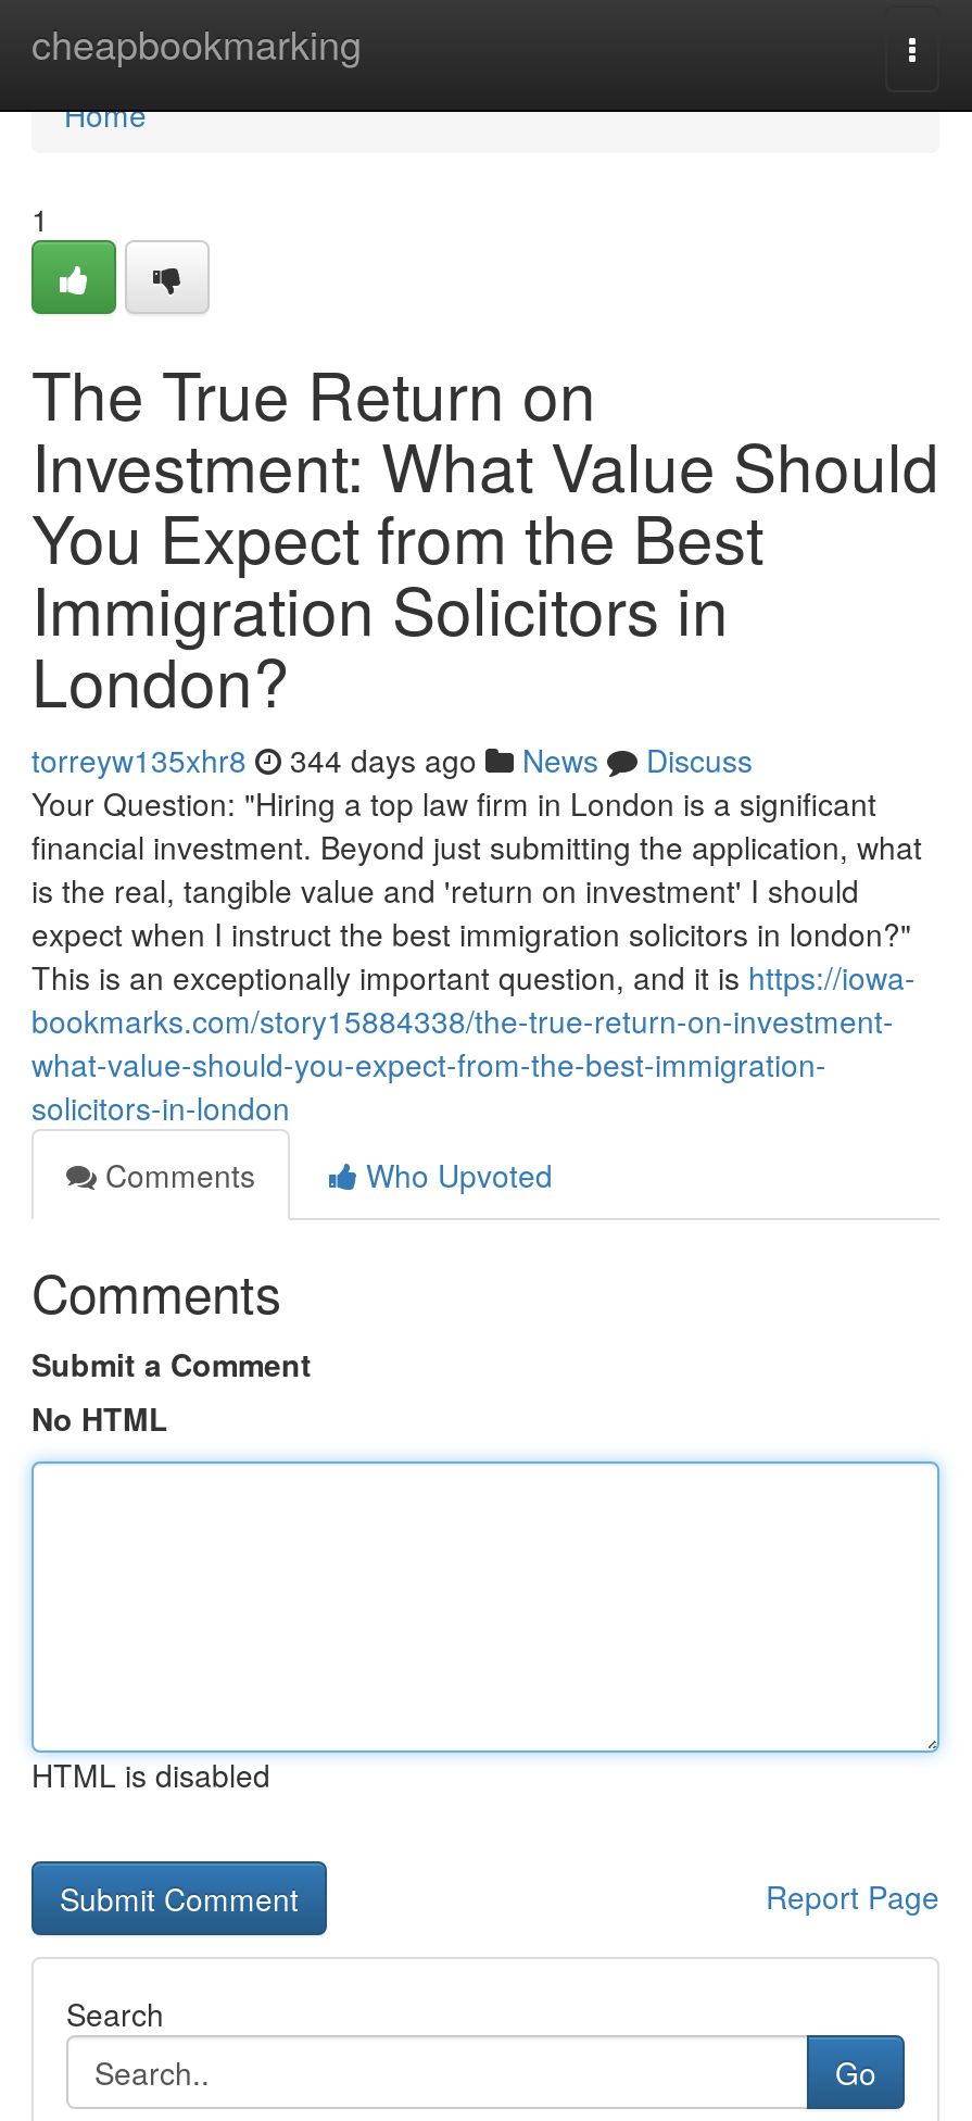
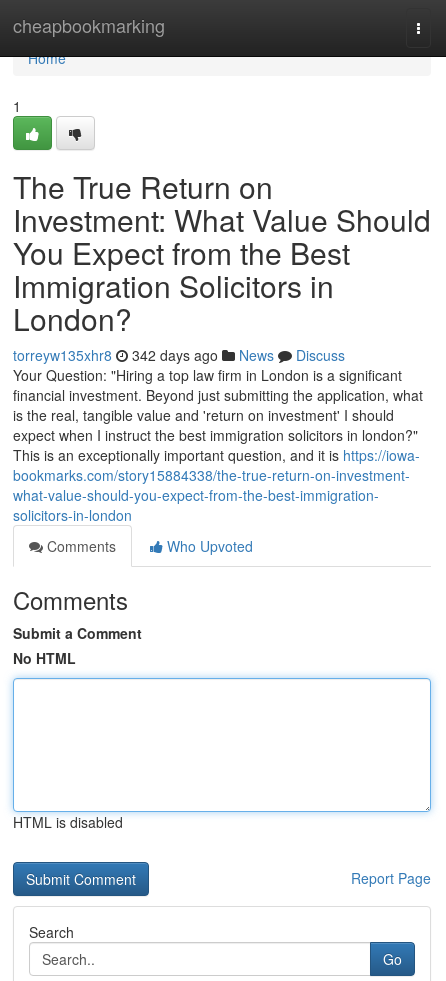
- torreyw135xhr8 344 days ago News Discuss
+ torreyw135xhr8 342 days ago News Discuss
